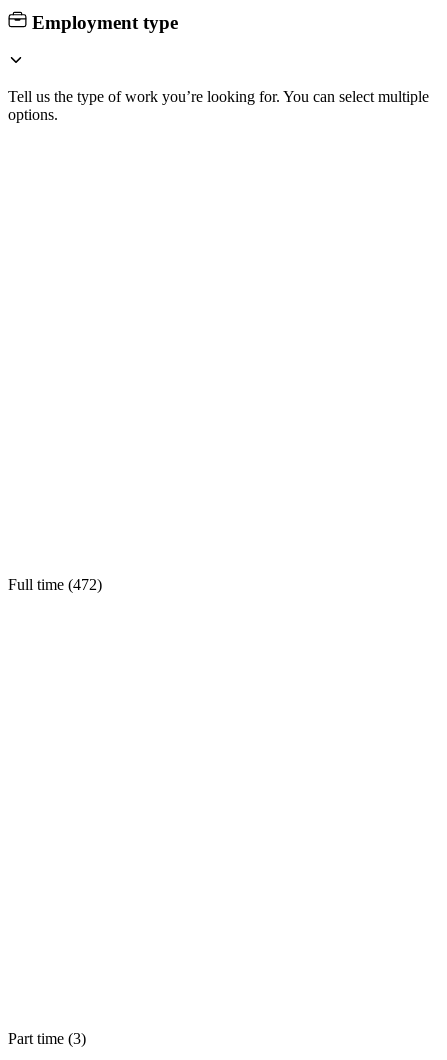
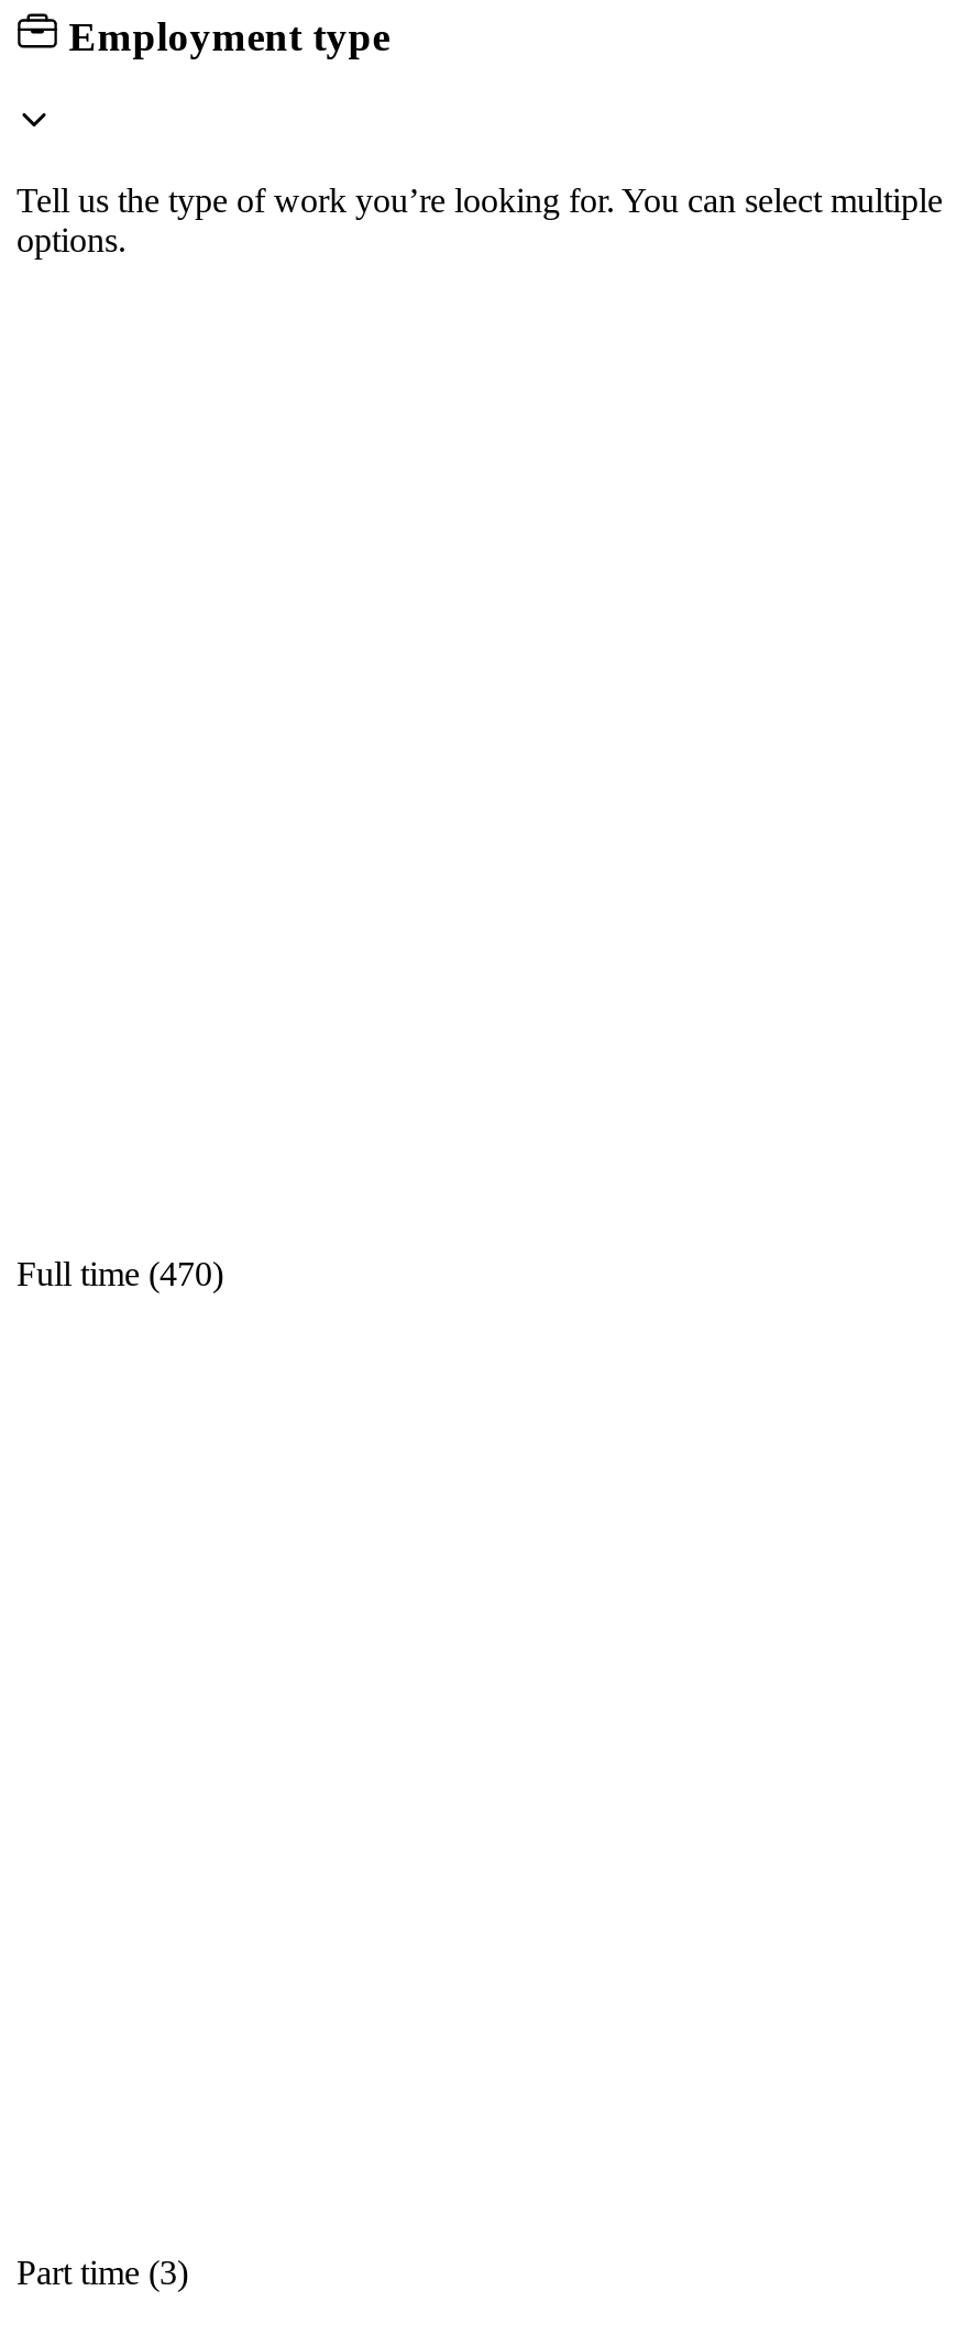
- Full time (472)
+ Full time (470)
